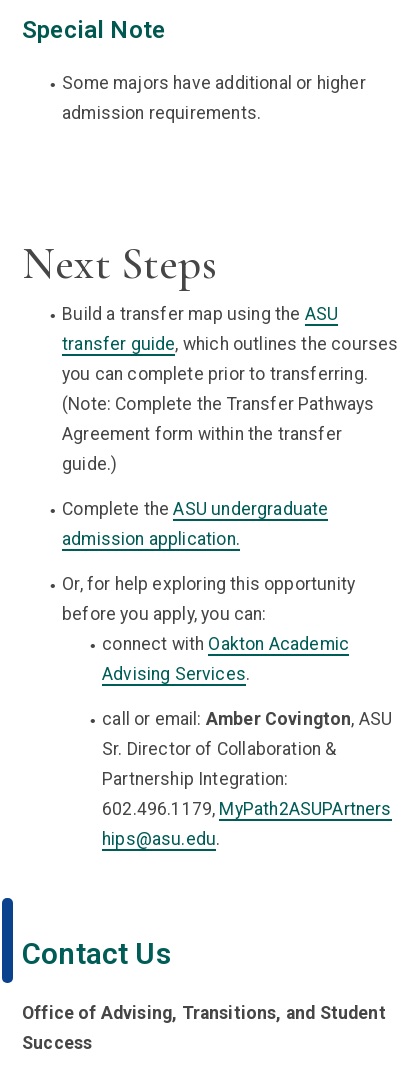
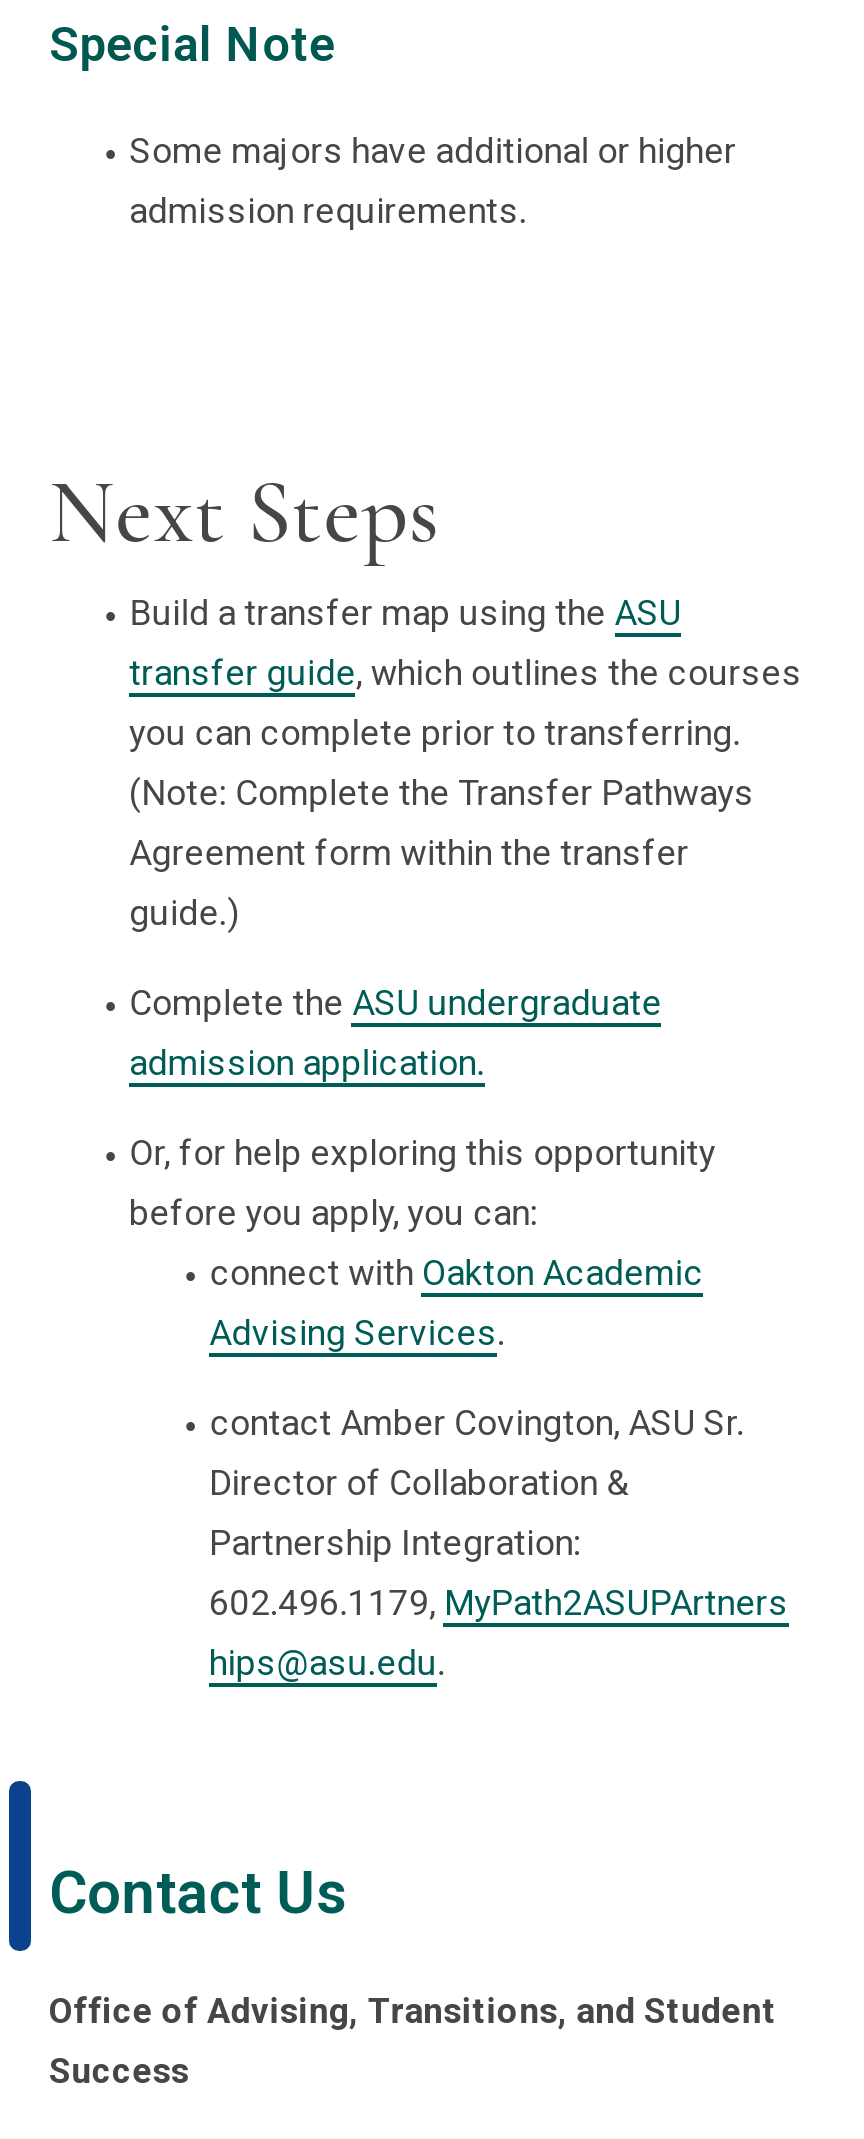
- call or email: Amber Covington, ASU
+ contact Amber Covington, ASU Sr.

- Sr. Director of Collaboration &
+ Director of Collaboration &
